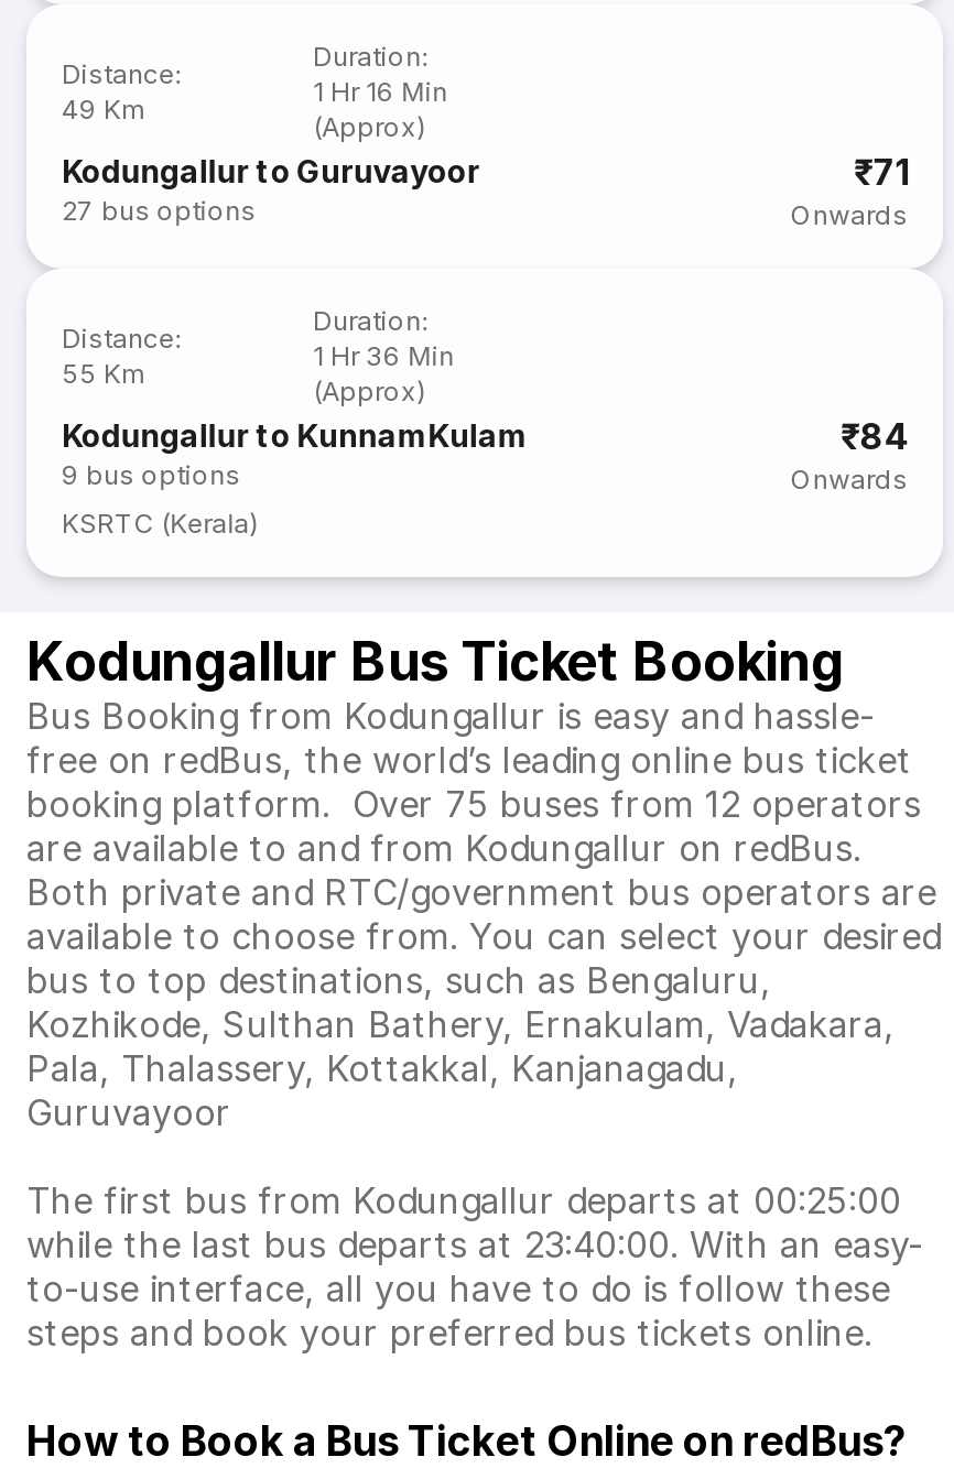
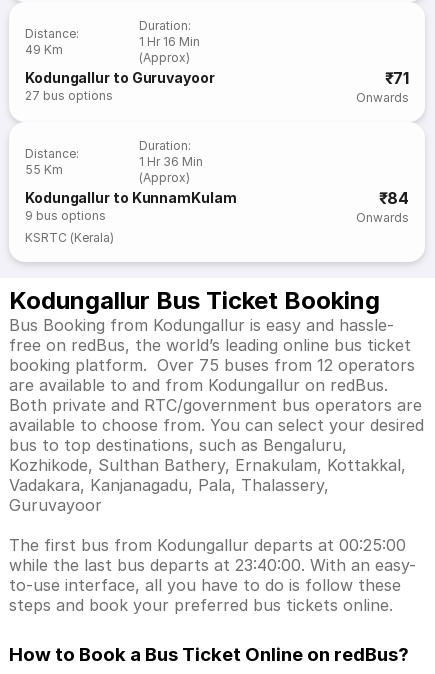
- Kozhikode, Sulthan Bathery, Ernakulam, Vadakara,
- Pala, Thalassery, Kottakkal, Kanjanagadu,
+ Kozhikode, Sulthan Bathery, Ernakulam, Kottakkal,
+ Vadakara, Kanjanagadu, Pala, Thalassery,
